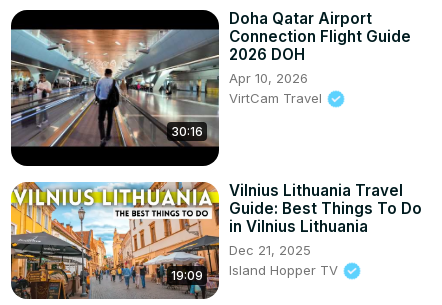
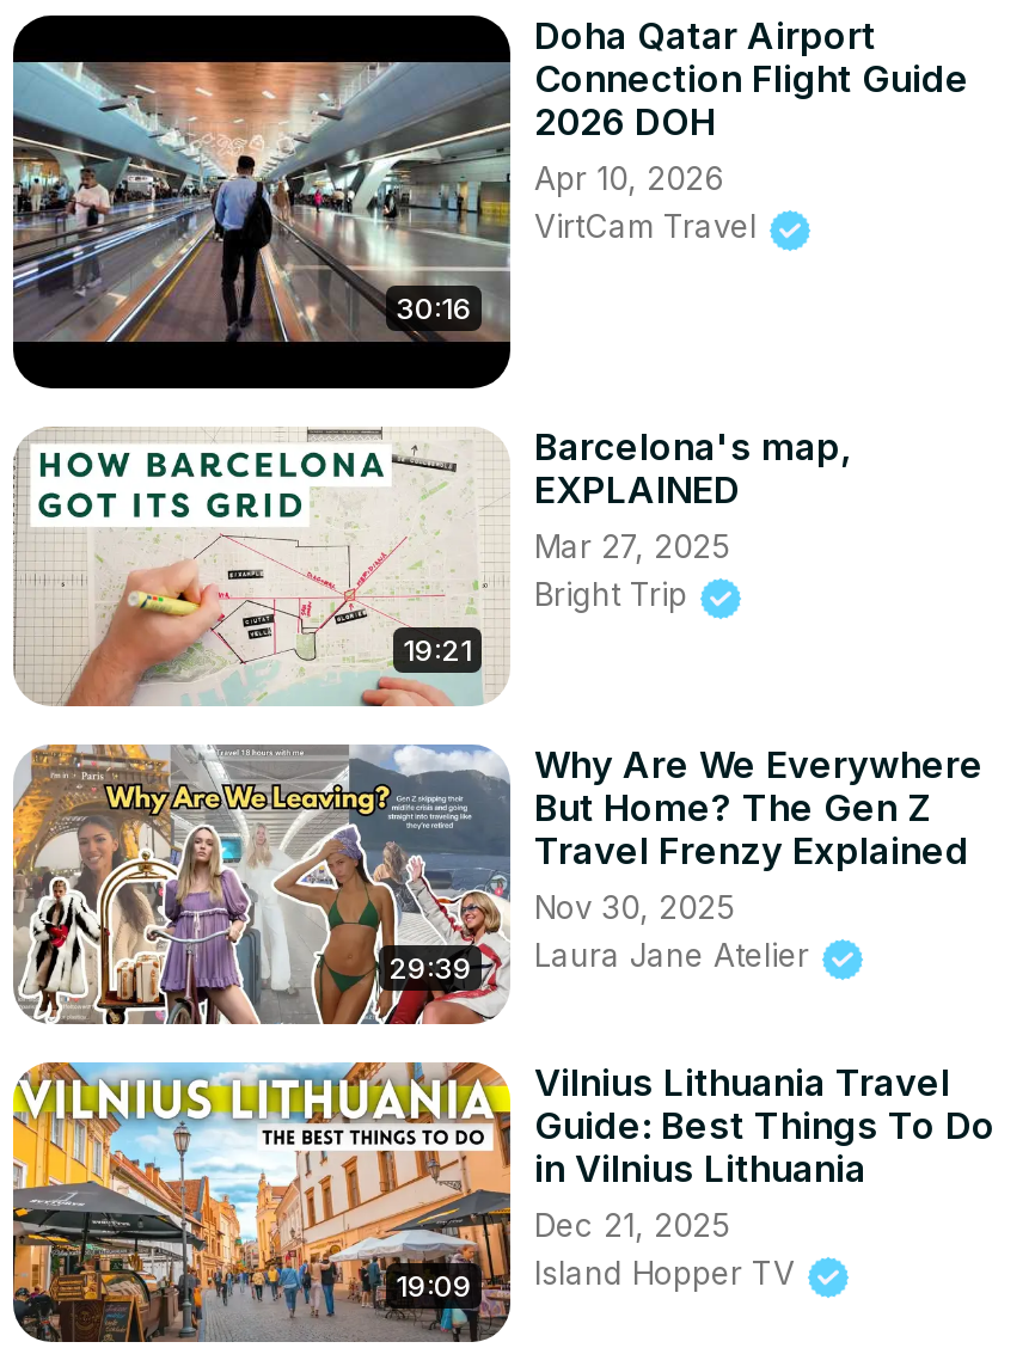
+ [image]
+ 29:39

+ [image]
+ 19:21

+ Barcelona's map,
+ EXPLAINED
+ Mar 27, 2025
+ Bright Trip

+ Why Are We Everywhere
+ But Home? The Gen Z
+ Travel Frenzy Explained
+ Nov 30, 2025
+ Laura Jane Atelier
